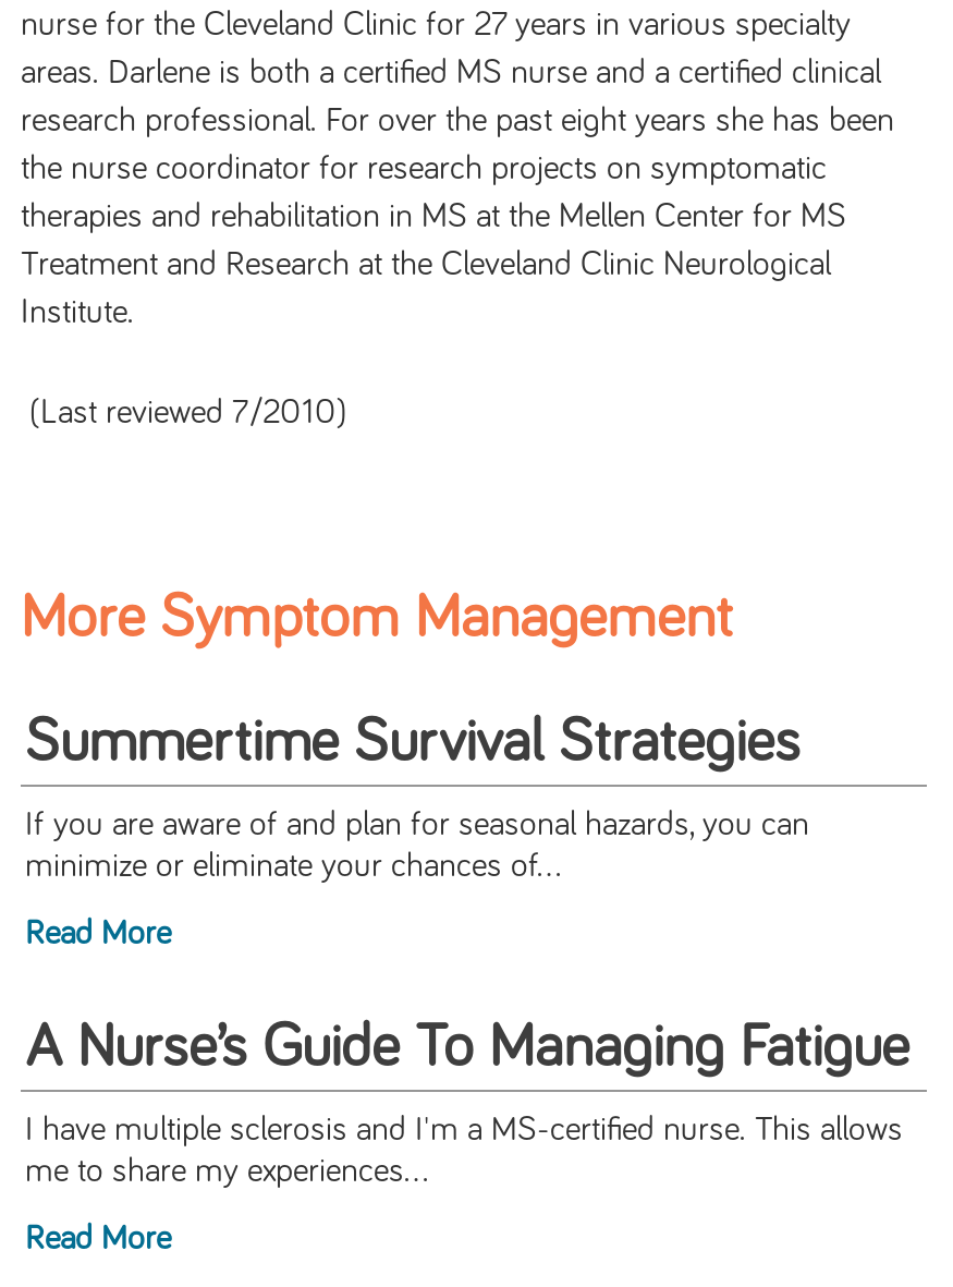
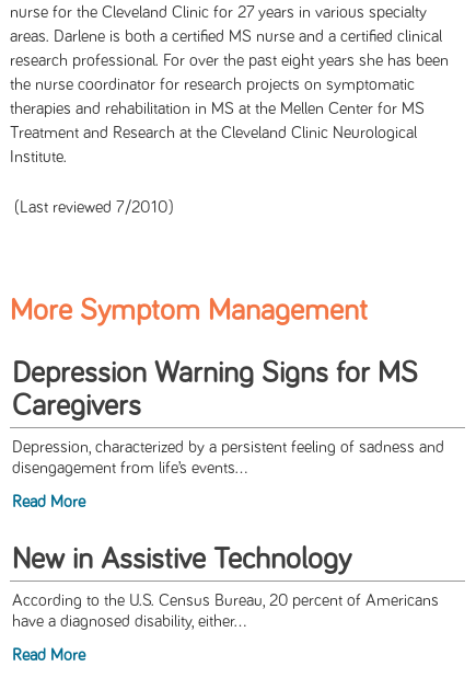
- Summertime Survival Strategies
+ Depression Warning Signs for MS
+ Caregivers

- If you are aware of and plan for seasonal hazards, you can
- minimize or eliminate your chances of...
+ Depression, characterized by a persistent feeling of sadness and
+ disengagement from life’s events...

- A Nurse’s Guide To Managing Fatigue
+ New in Assistive Technology

- I have multiple sclerosis and I'm a MS-certified nurse. This allows
- me to share my experiences...
+ According to the U.S. Census Bureau, 20 percent of Americans
+ have a diagnosed disability, either...
